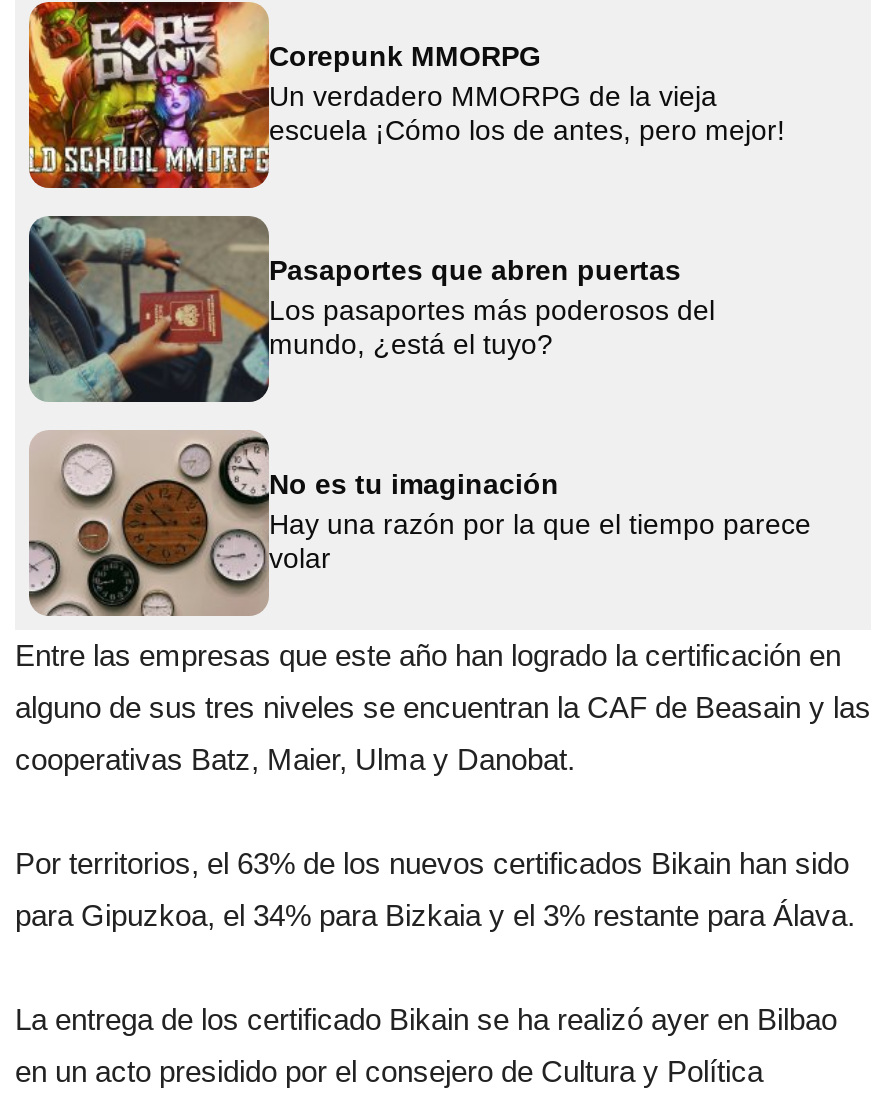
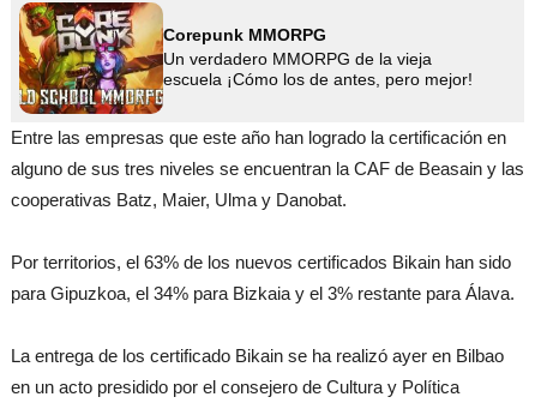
- [image]
- Pasaportes que abren puertas
- Los pasaportes más poderosos del
- mundo, ¿está el tuyo?

- [image]
- No es tu imaginación
- Hay una razón por la que el tiempo parece
- volar
